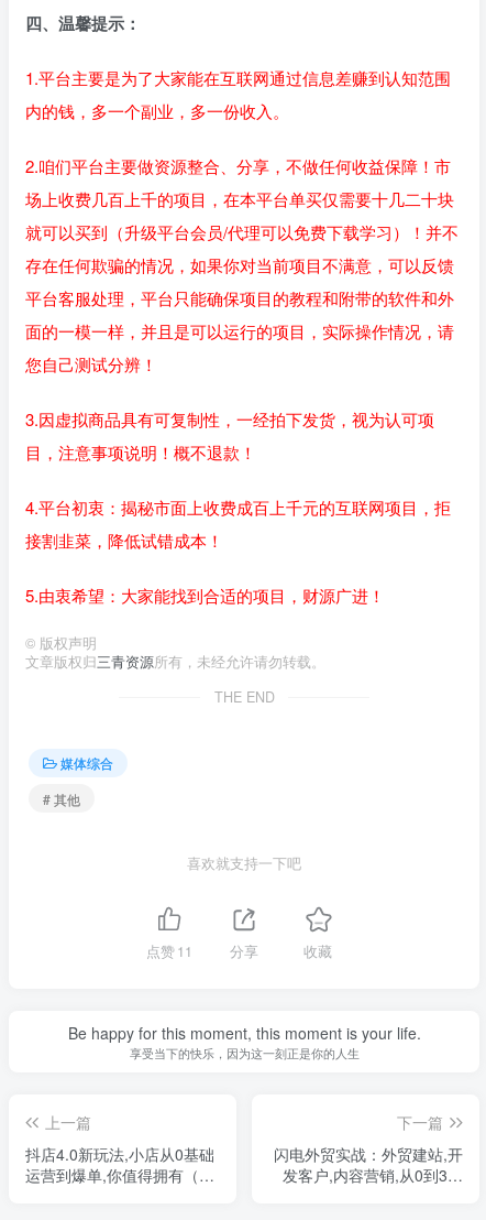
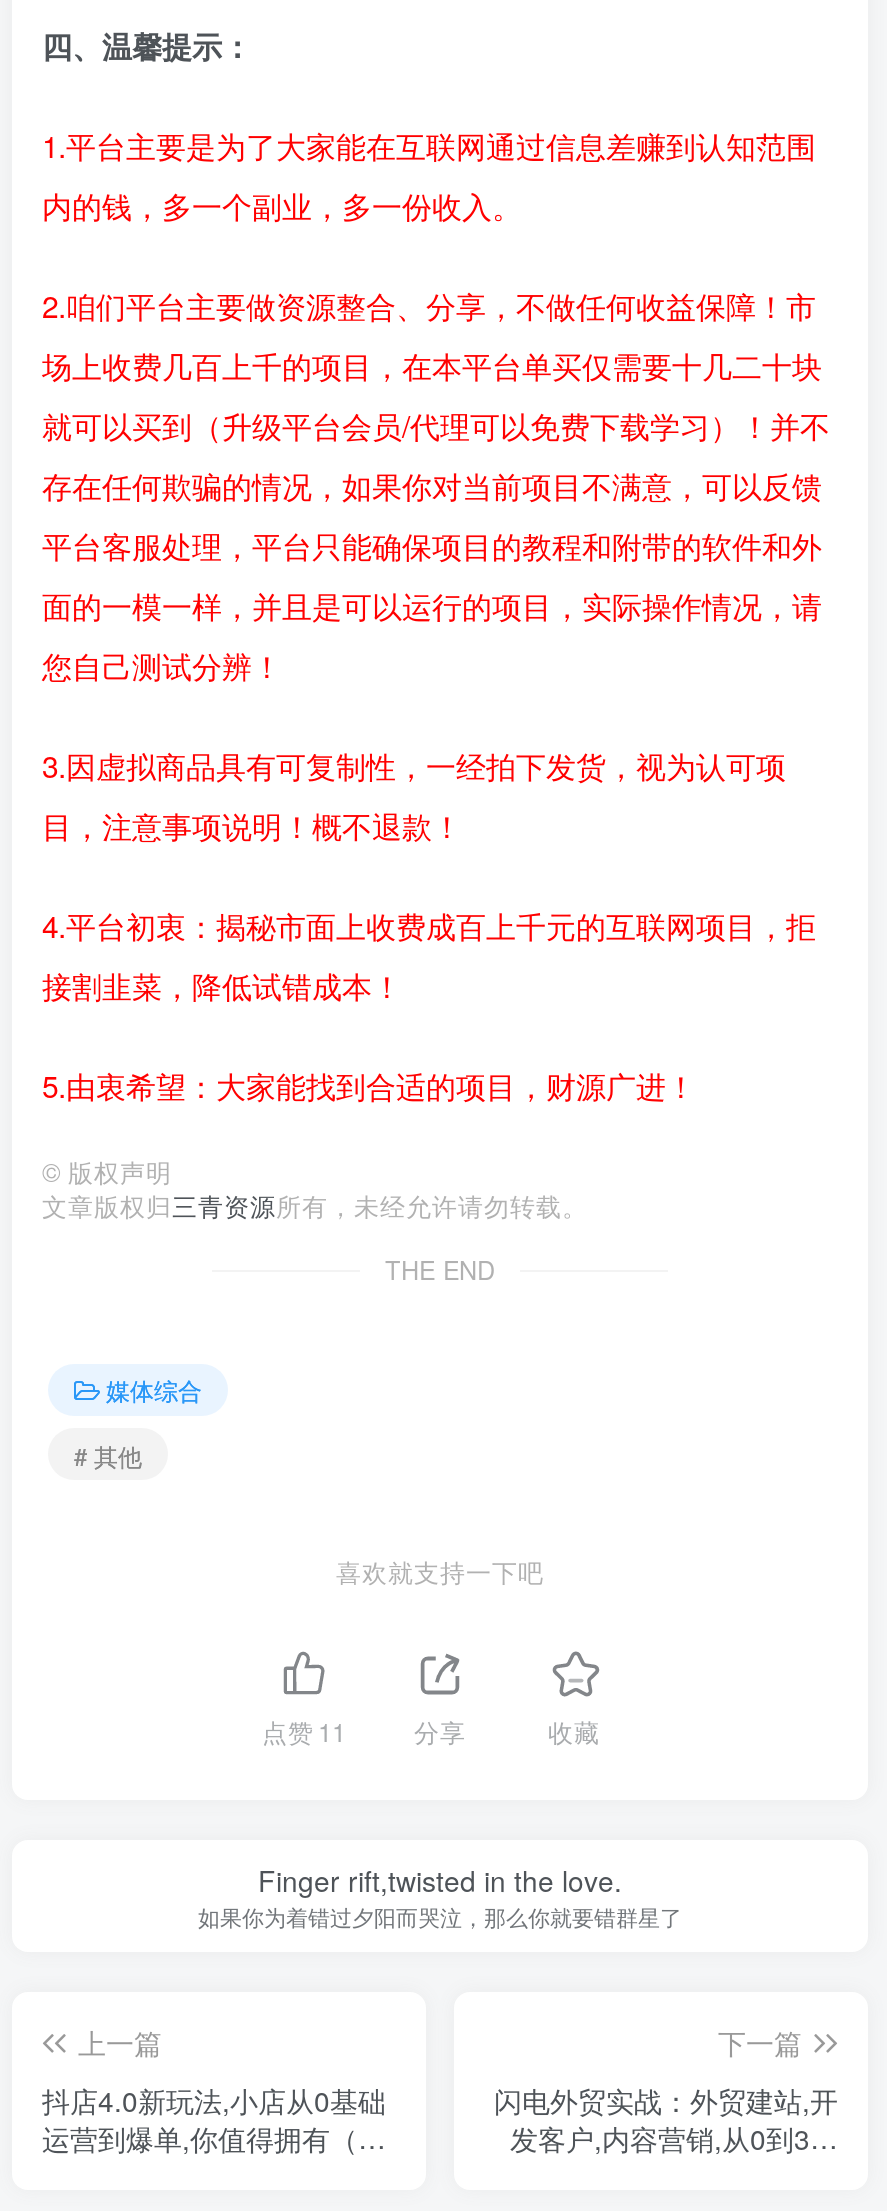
- Be happy for this moment, this moment is your life.
- 享受当下的快乐，因为这一刻正是你的人生
+ Finger rift,twisted in the love.
+ 如果你为着错过夕阳而哭泣，那么你就要错群星了
